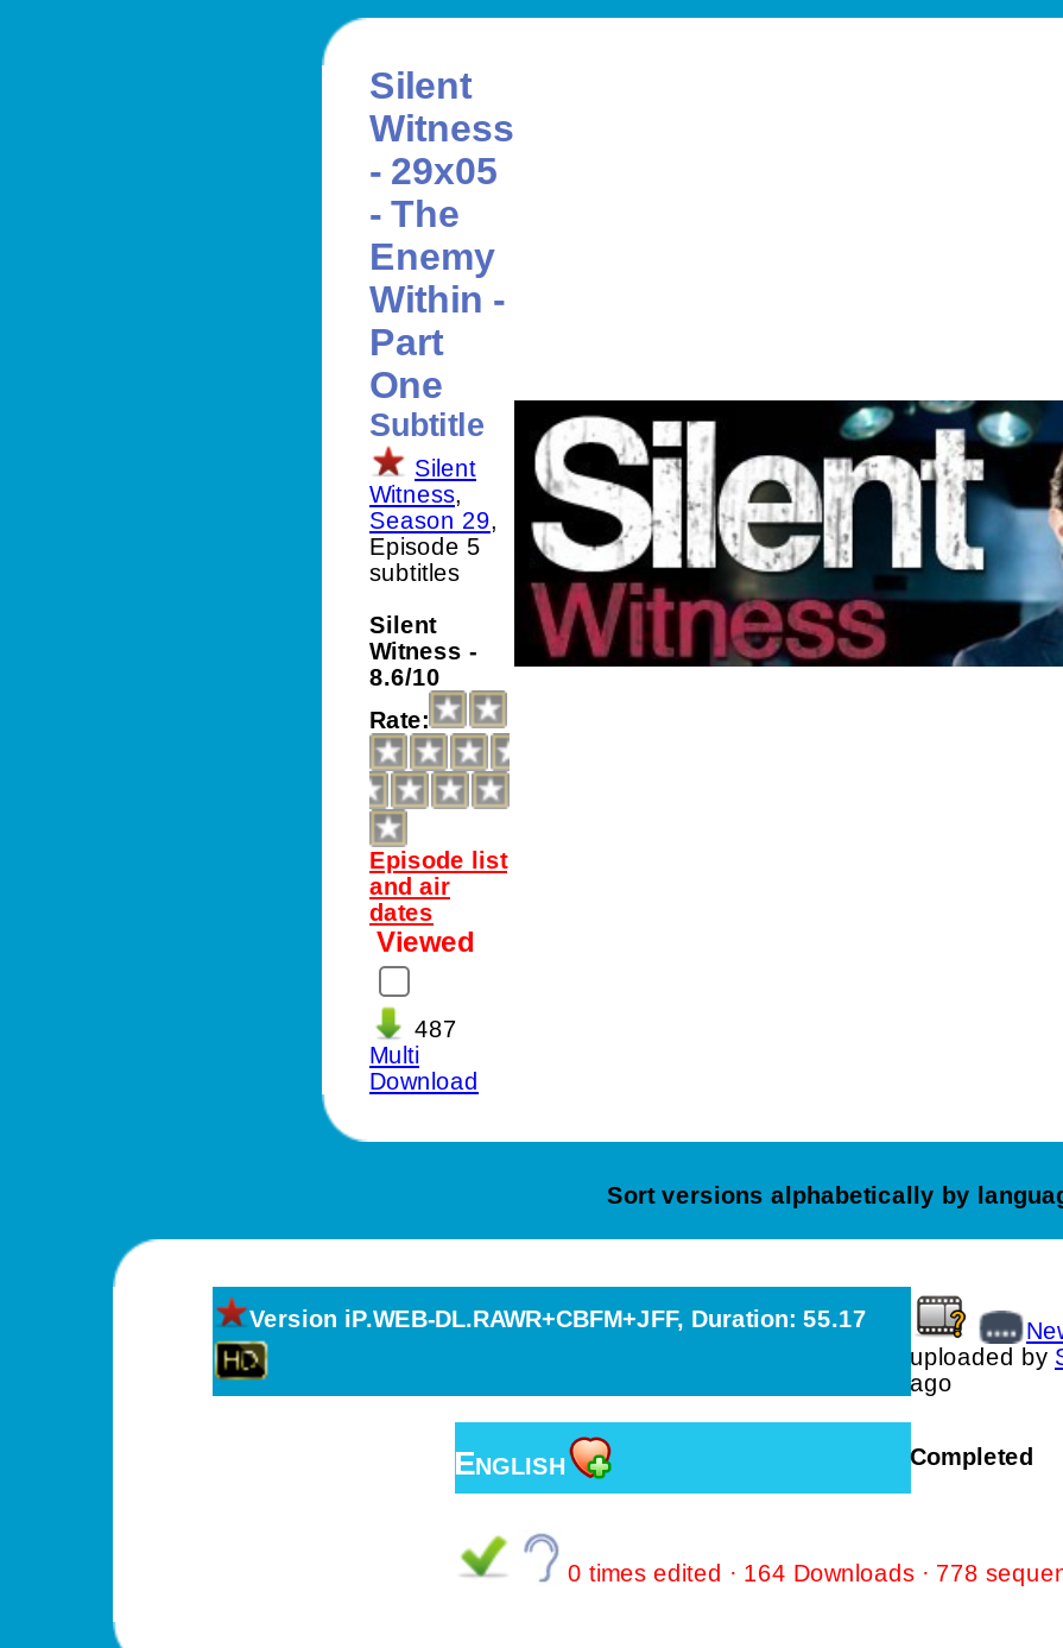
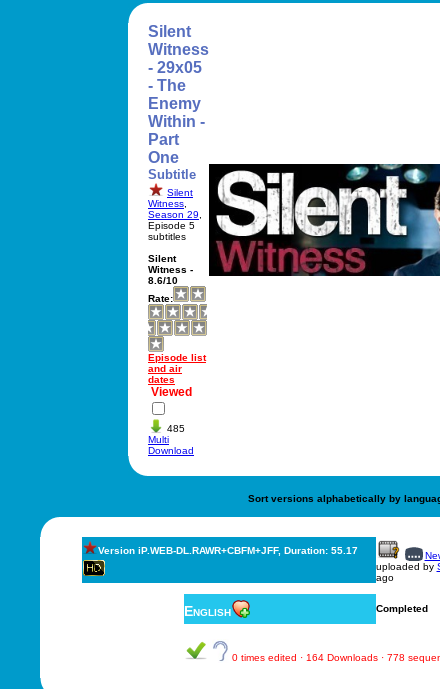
- 487
+ 485
